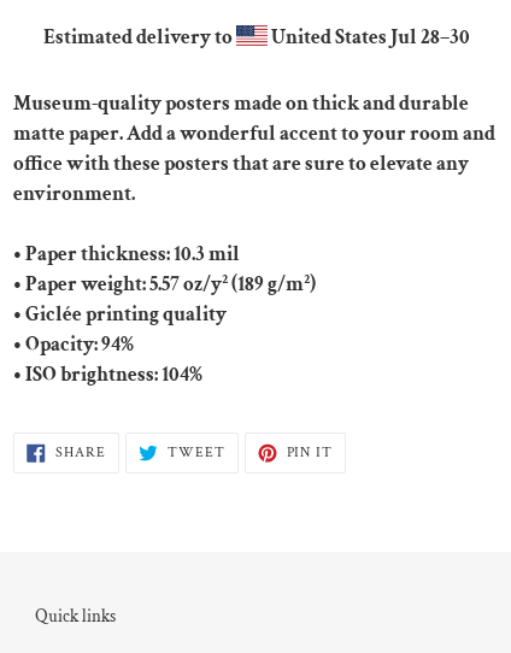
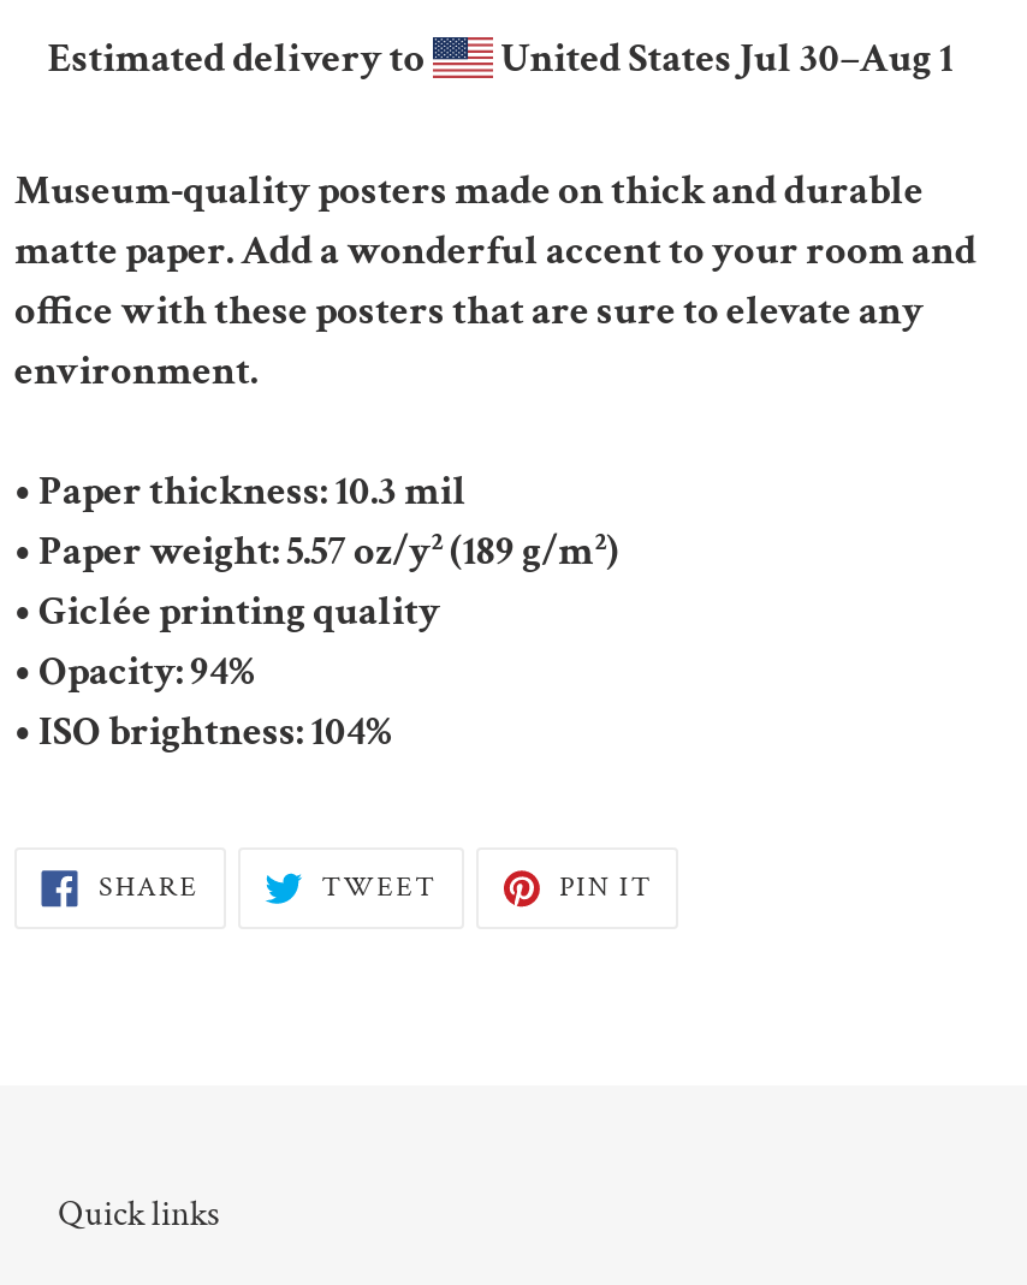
- United States Jul 28–30
+ United States Jul 30–Aug 1
